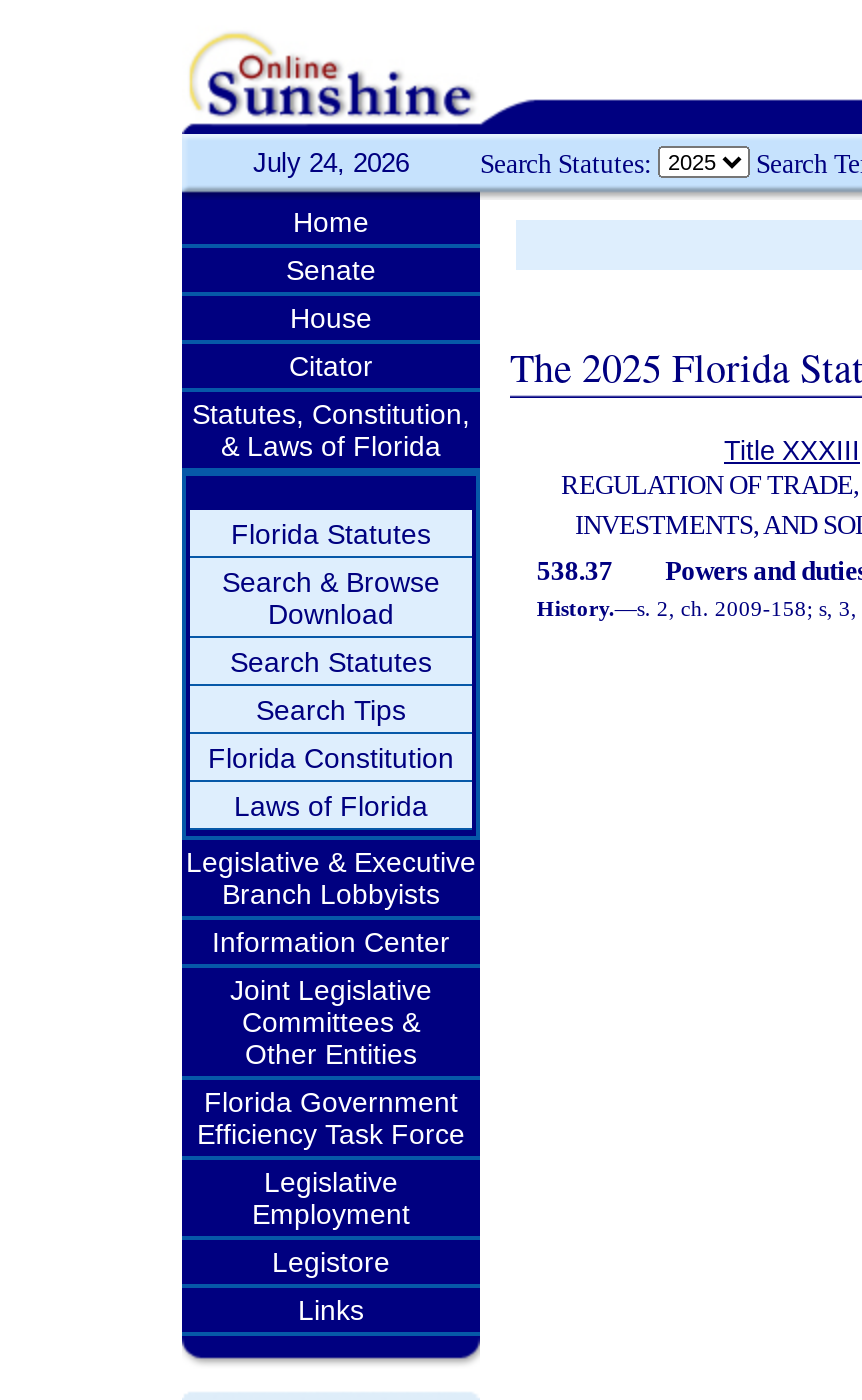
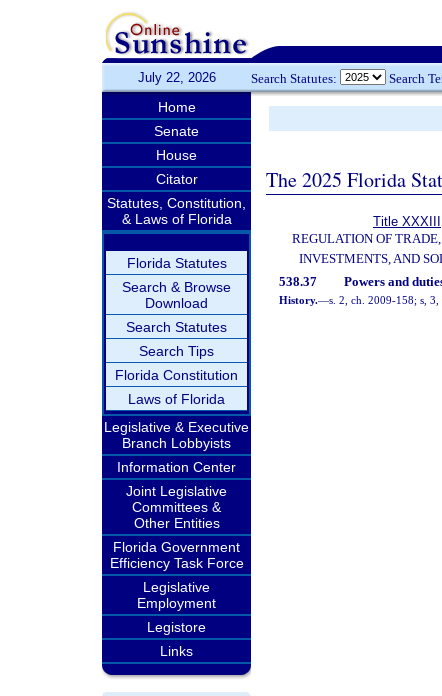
- July 24, 2026
+ July 22, 2026
